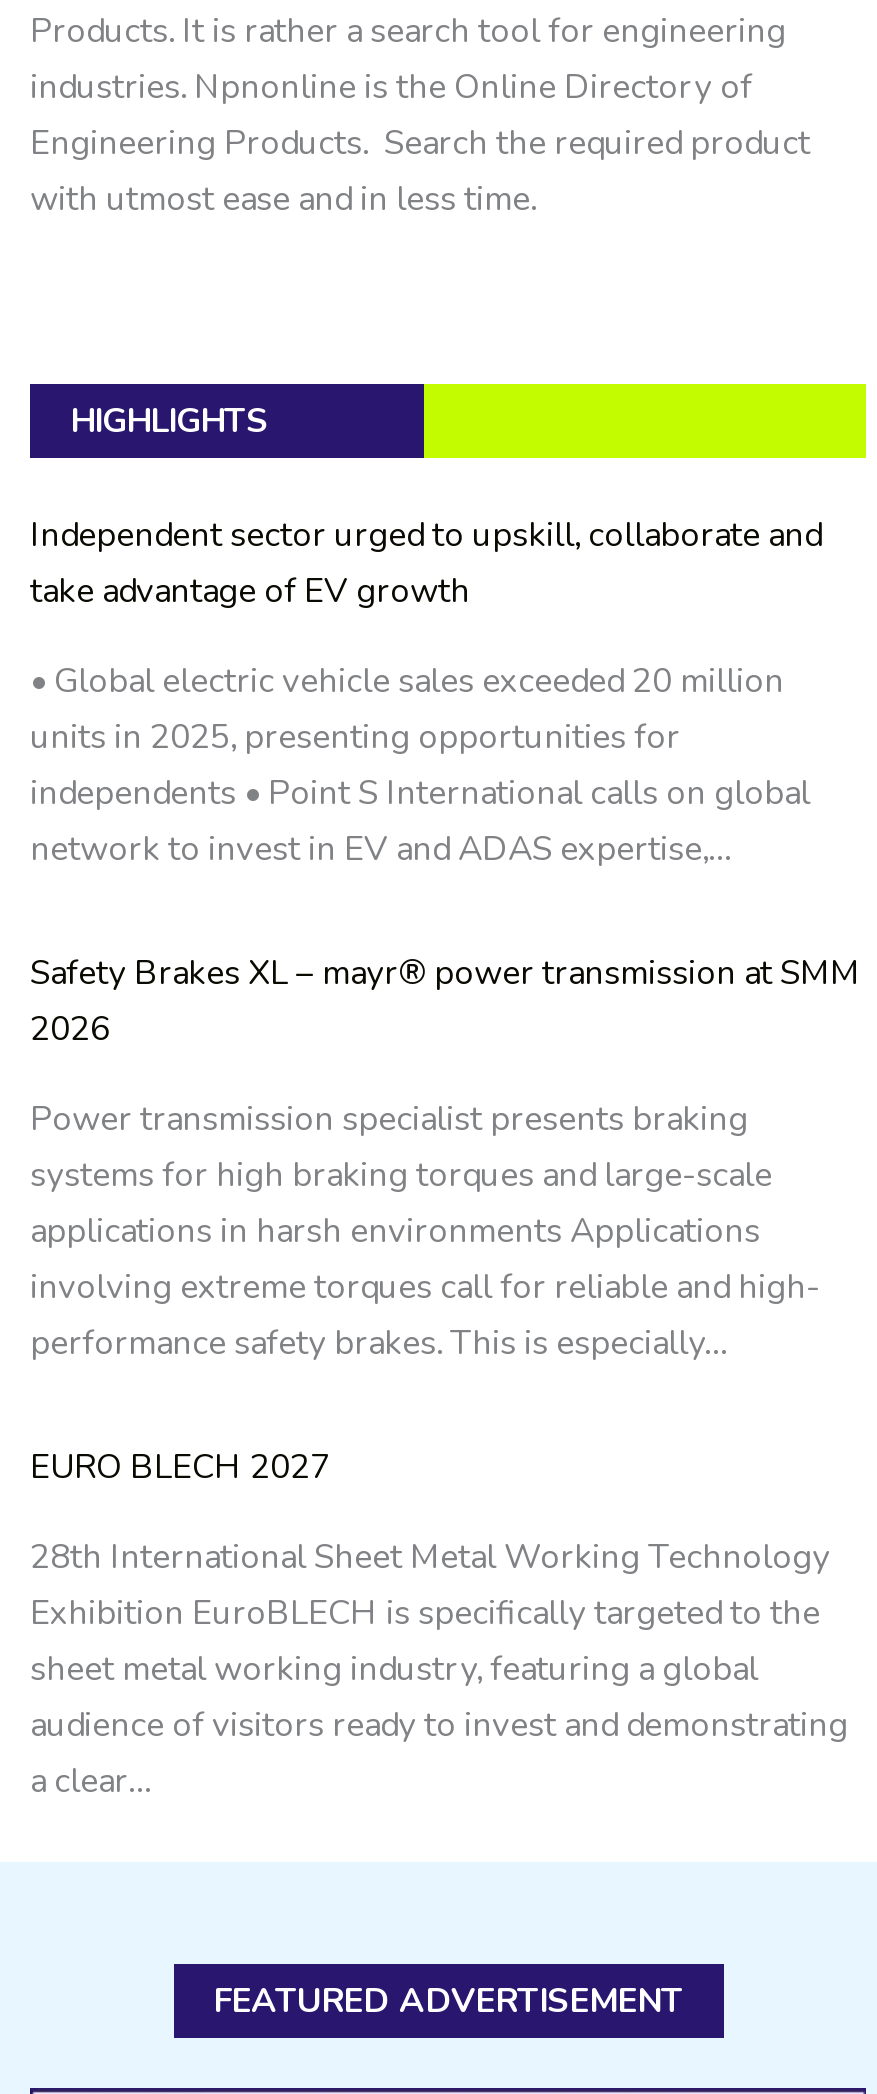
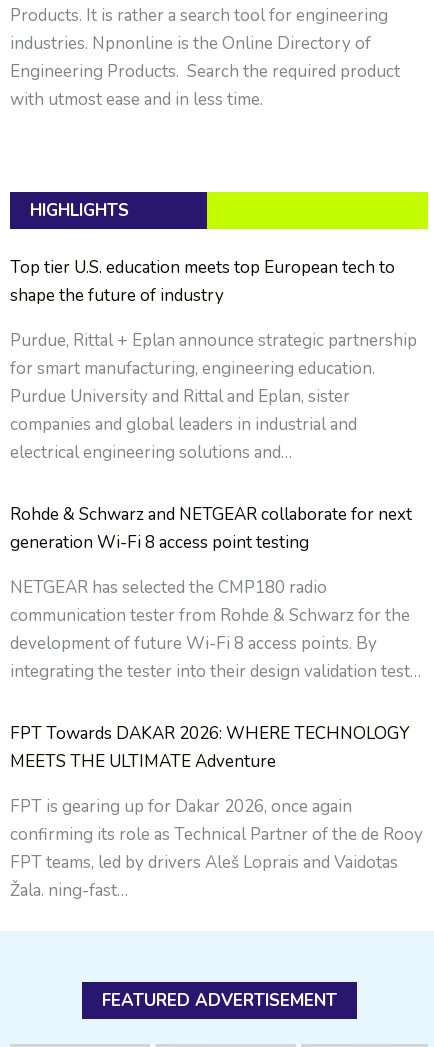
- Independent sector urged to upskill, collaborate and
- take advantage of EV growth
+ Top tier U.S. education meets top European tech to
+ shape the future of industry

- • Global electric vehicle sales exceeded 20 million
- units in 2025, presenting opportunities for
- independents • Point S International calls on global
- network to invest in EV and ADAS expertise,…
+ Purdue, Rittal + Eplan announce strategic partnership
+ for smart manufacturing, engineering education.
+ Purdue University and Rittal and Eplan, sister
+ companies and global leaders in industrial and
+ electrical engineering solutions and…

- Safety Brakes XL – mayr® power transmission at SMM
- 2026
+ Rohde & Schwarz and NETGEAR collaborate for next
+ generation Wi-Fi 8 access point testing

- Power transmission specialist presents braking
- systems for high braking torques and large-scale
- applications in harsh environments Applications
- involving extreme torques call for reliable and high-
- performance safety brakes. This is especially…
+ NETGEAR has selected the CMP180 radio
+ communication tester from Rohde & Schwarz for the
+ development of future Wi-Fi 8 access points. By
+ integrating the tester into their design validation test…

- EURO BLECH 2027
+ FPT Towards DAKAR 2026: WHERE TECHNOLOGY
+ MEETS THE ULTIMATE Adventure

- 28th International Sheet Metal Working Technology
- Exhibition EuroBLECH is specifically targeted to the
- sheet metal working industry, featuring a global
- audience of visitors ready to invest and demonstrating
- a clear…
+ FPT is gearing up for Dakar 2026, once again
+ confirming its role as Technical Partner of the de Rooy
+ FPT teams, led by drivers Aleš Loprais and Vaidotas
+ Žala. ning-fast…
